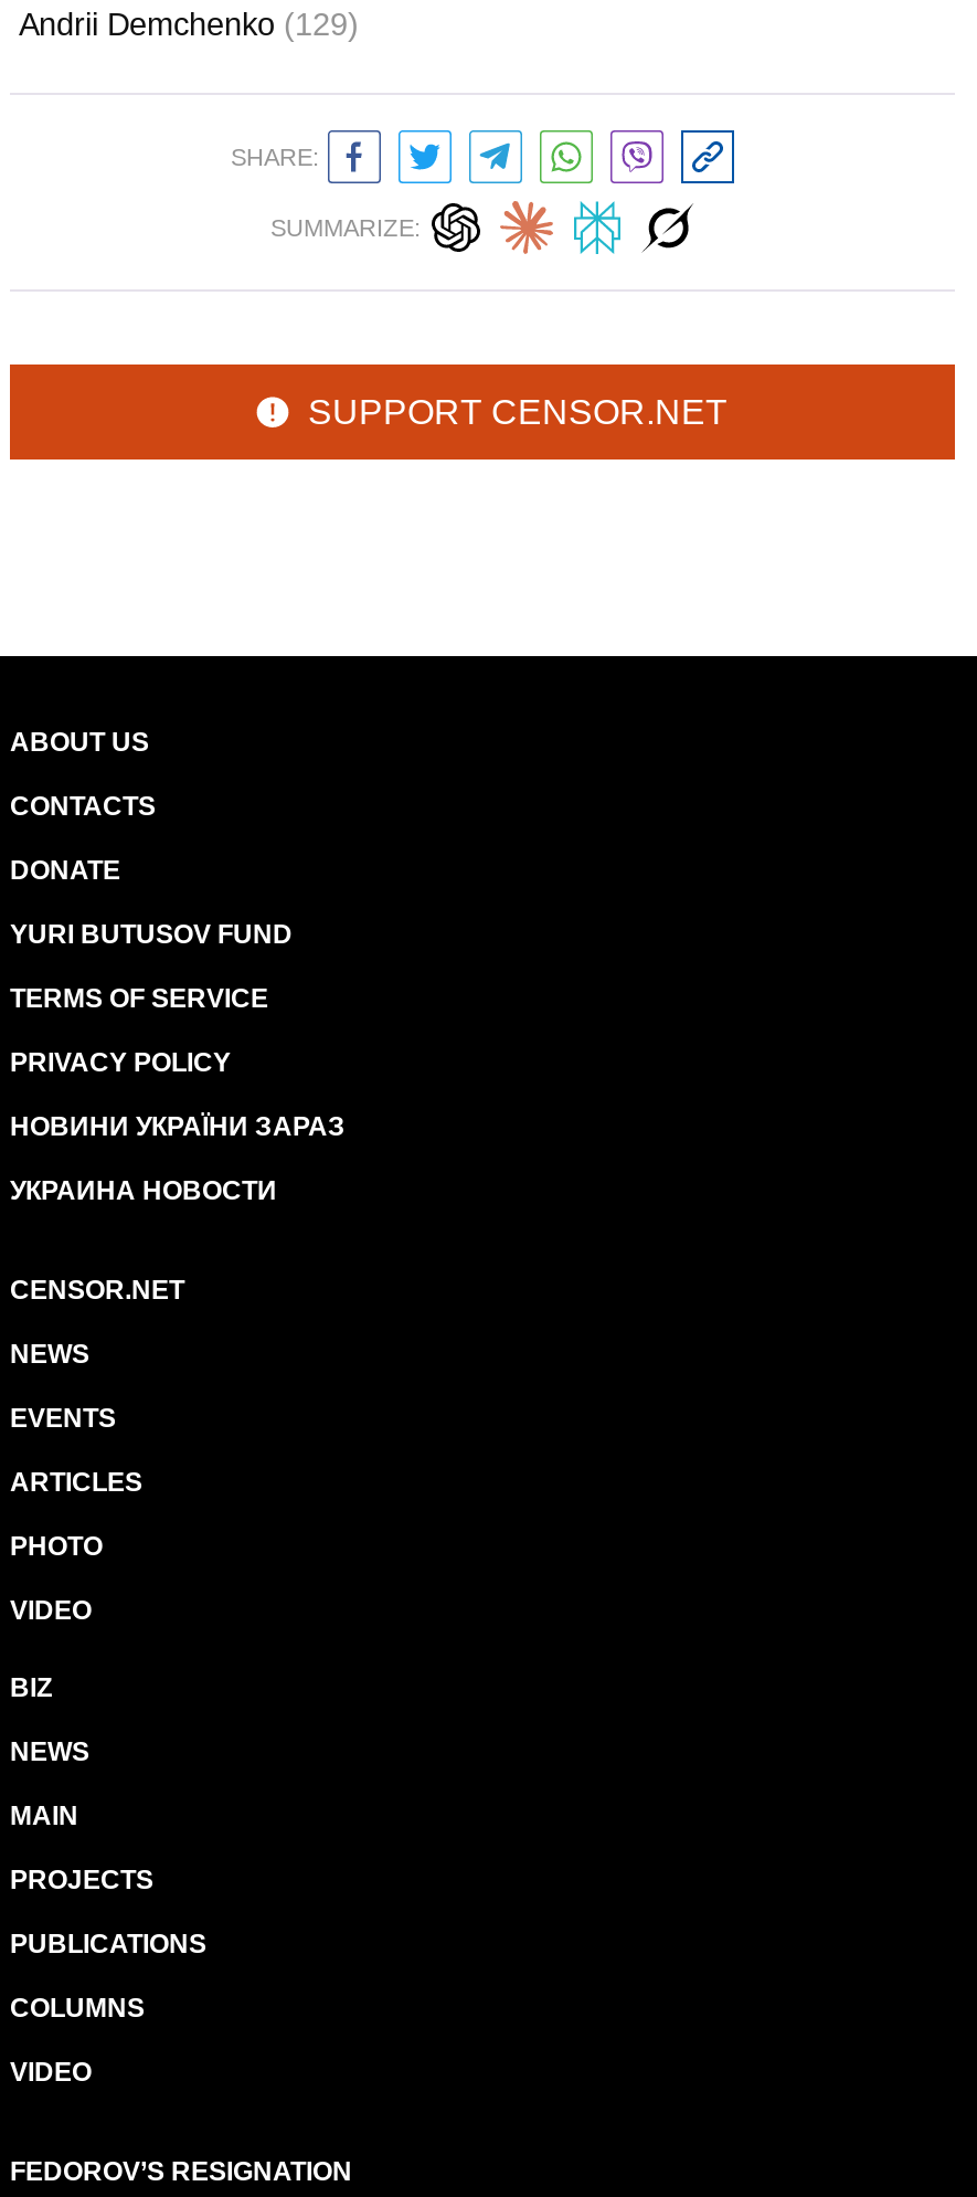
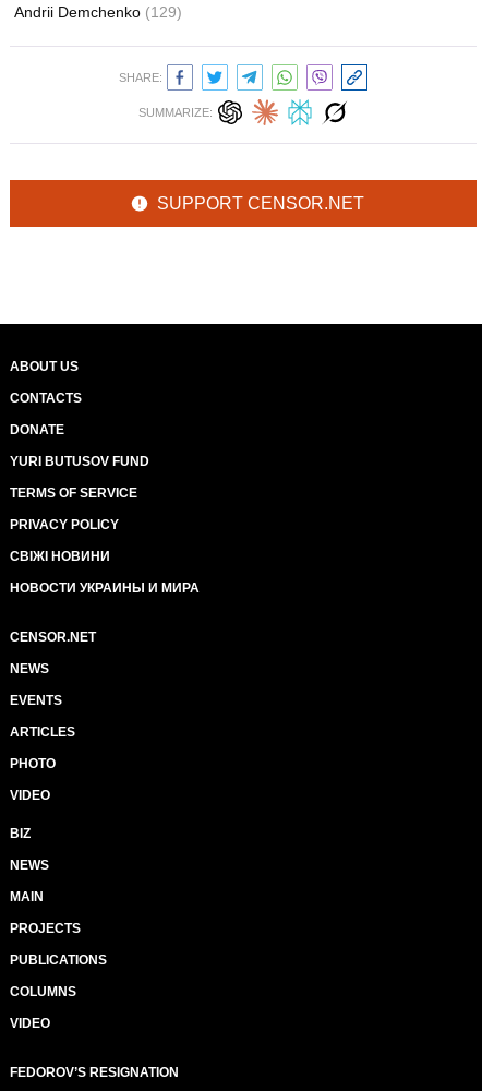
- НОВИНИ УКРАЇНИ ЗАРАЗ
+ СВІЖІ НОВИНИ

- УКРАИНА НОВОСТИ
+ НОВОСТИ УКРАИНЫ И МИРА
